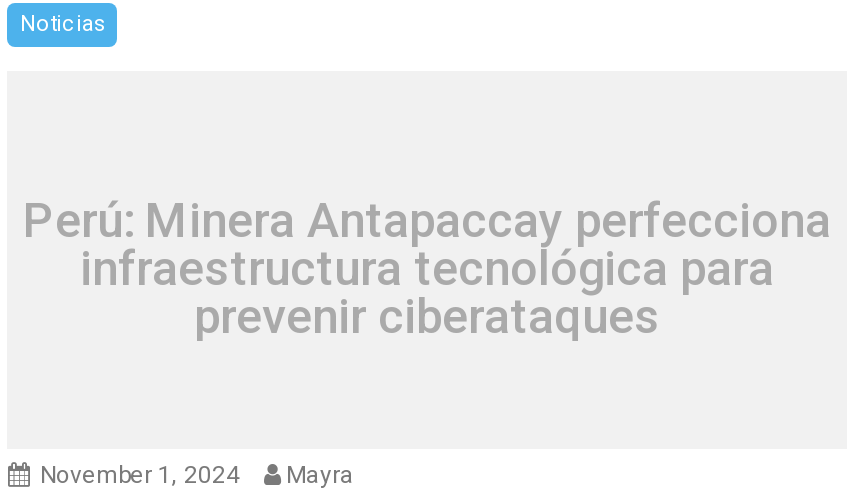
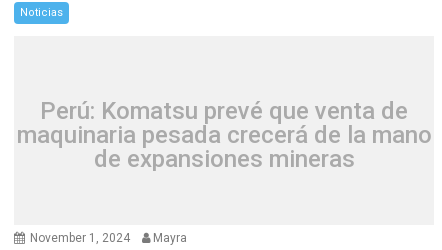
- Perú: Minera Antapaccay perfecciona
- infraestructura tecnológica para
- prevenir ciberataques
+ Perú: Komatsu prevé que venta de
+ maquinaria pesada crecerá de la mano
+ de expansiones mineras
